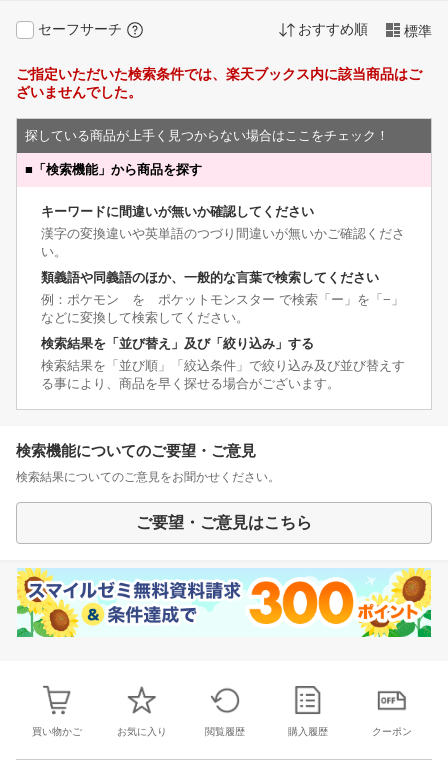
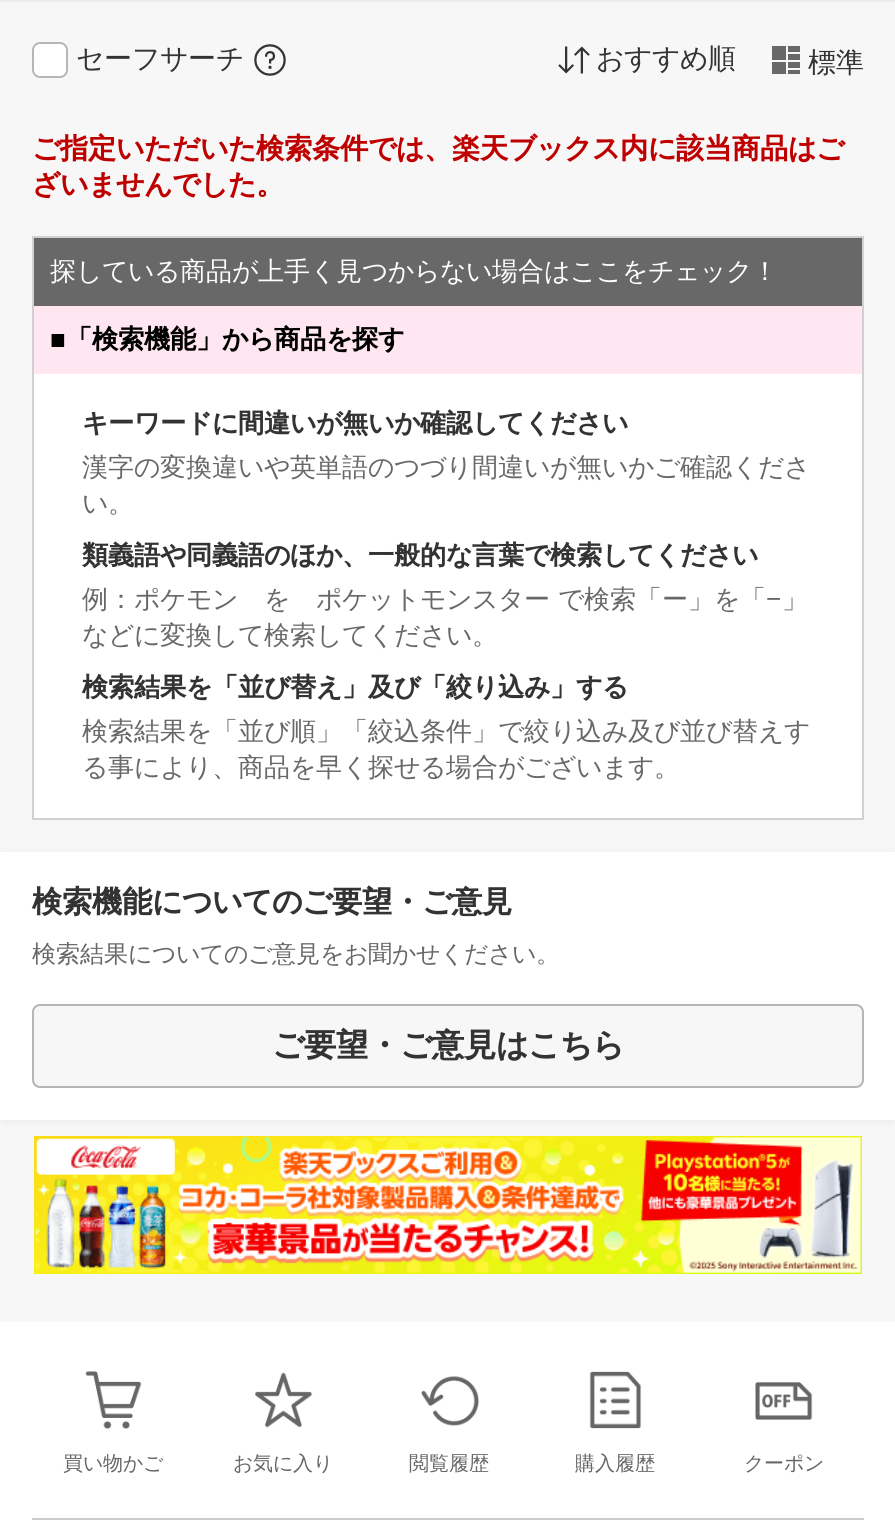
- [image]
+ [image]
